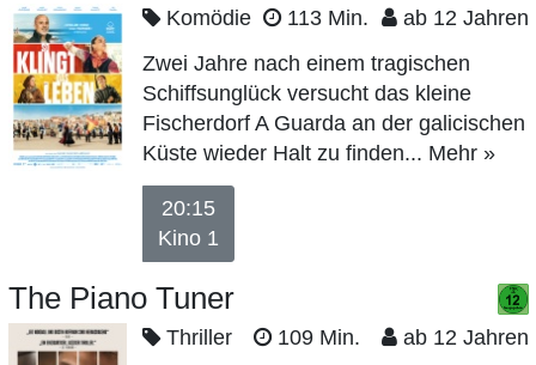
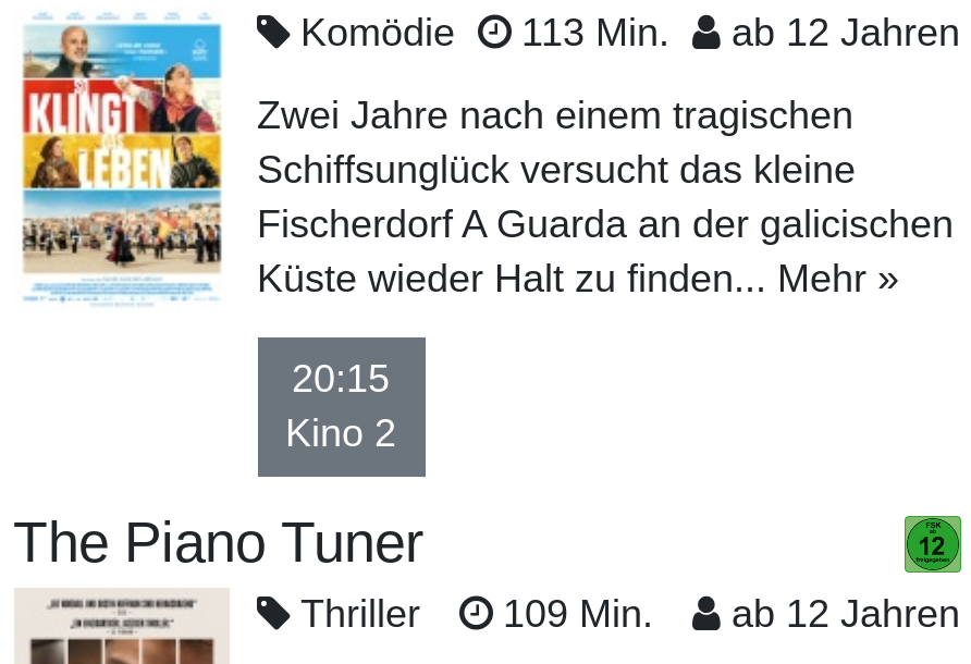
- Kino 1
+ Kino 2
